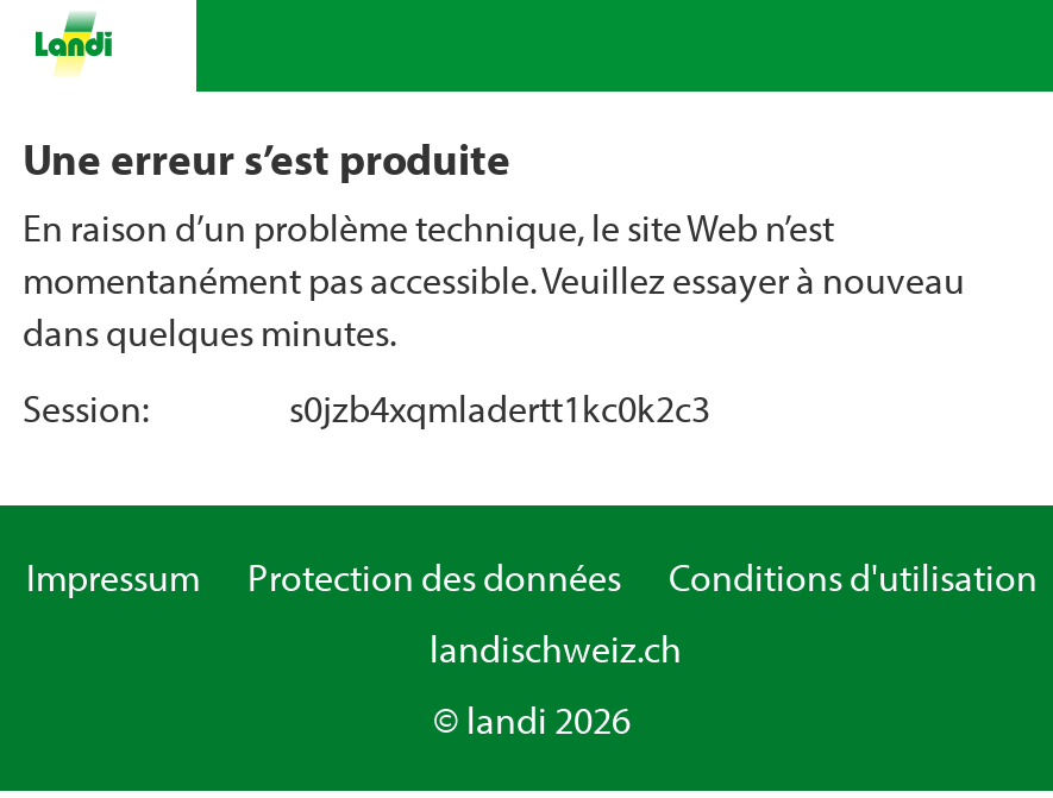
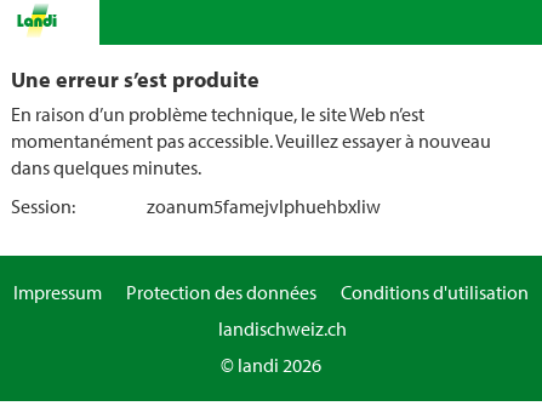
- s0jzb4xqmladertt1kc0k2c3
+ zoanum5famejvlphuehbxliw
